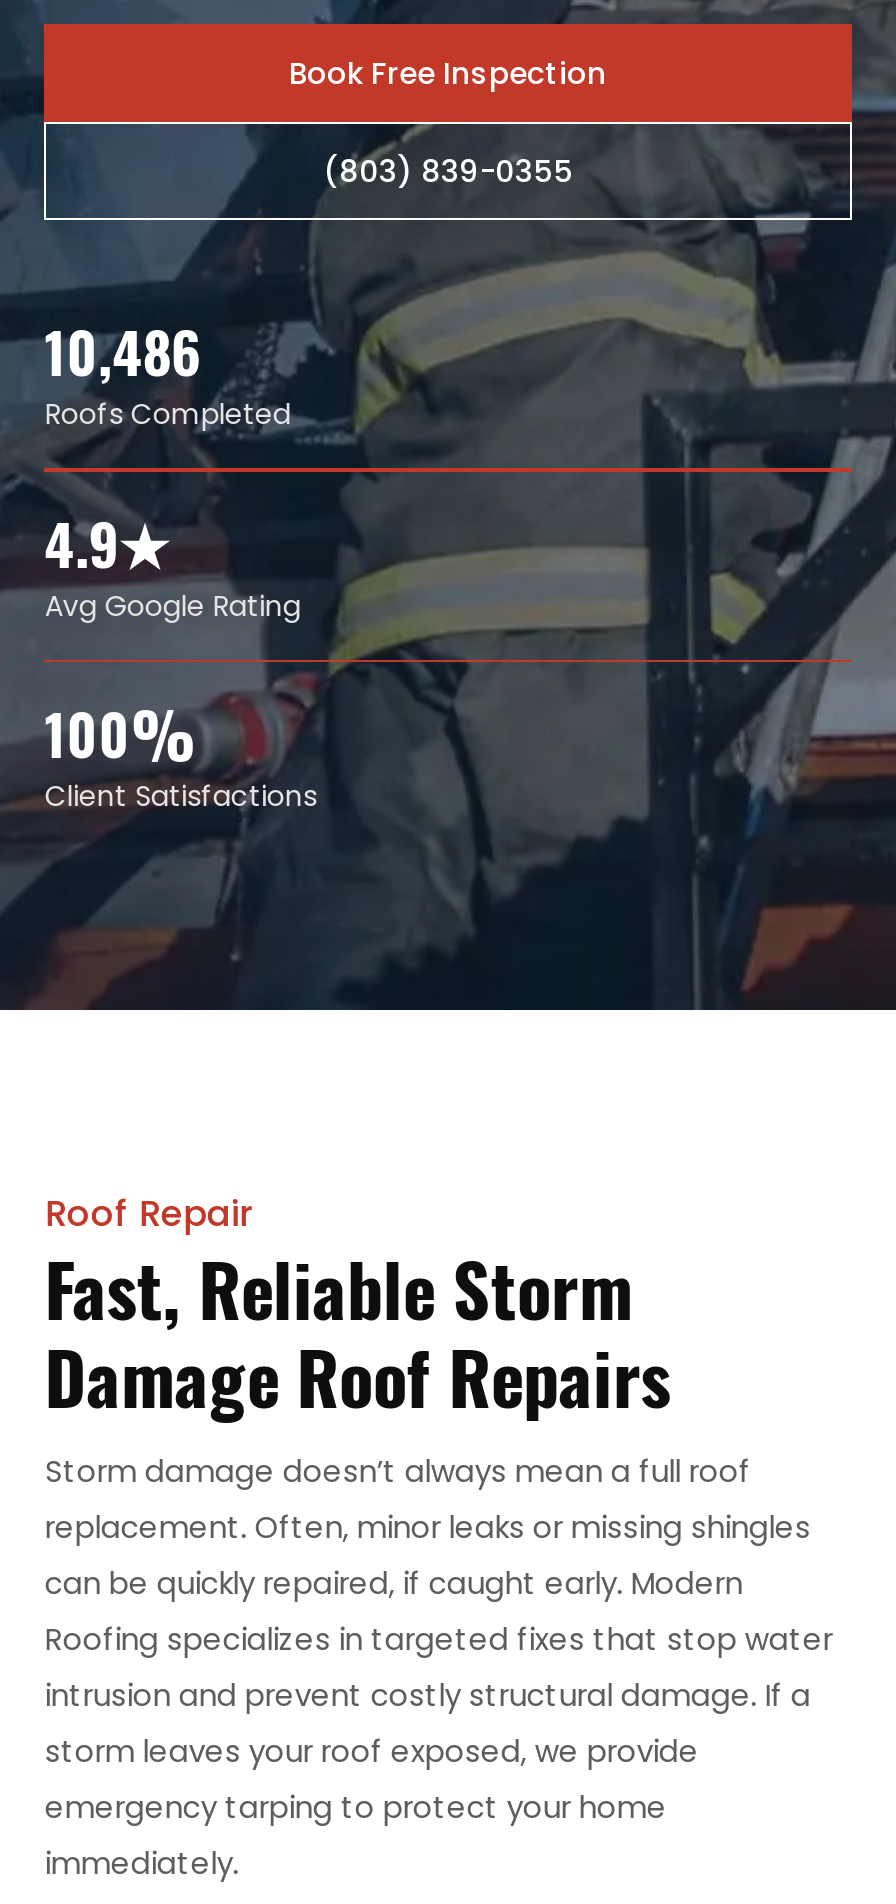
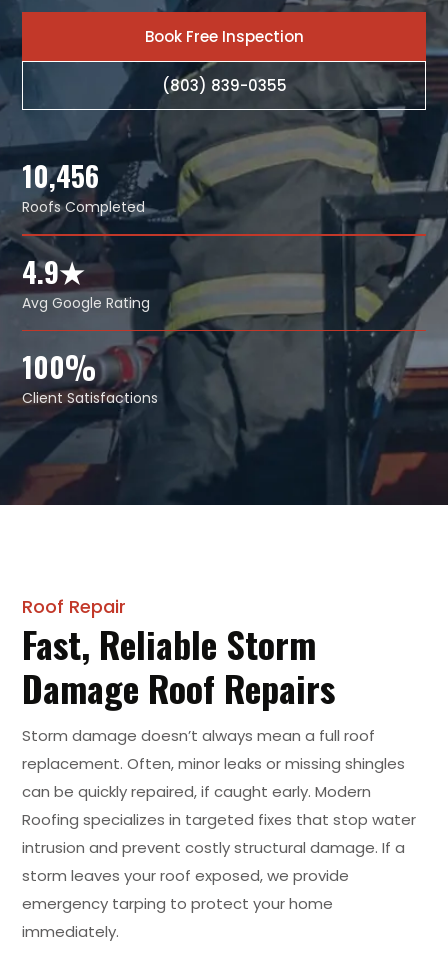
- 10,486
+ 10,456
